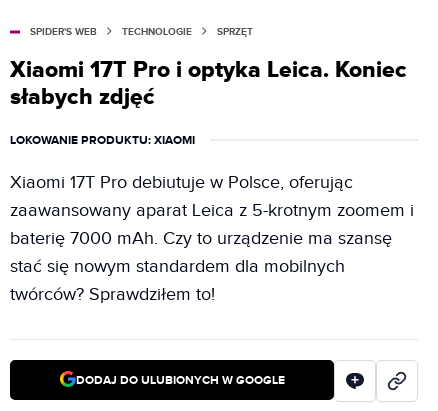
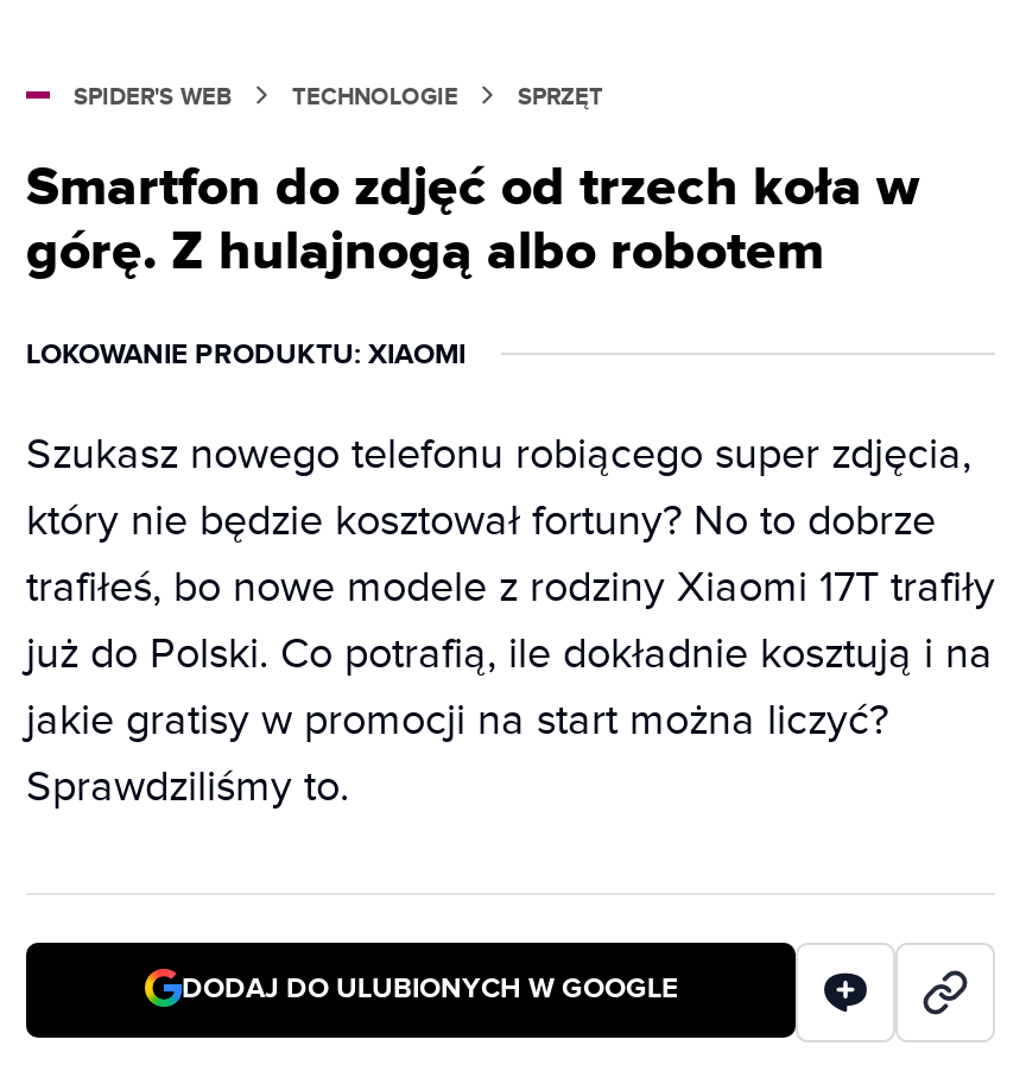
- Xiaomi 17T Pro i optyka Leica. Koniec
- słabych zdjęć
+ Smartfon do zdjęć od trzech koła w
+ górę. Z hulajnogą albo robotem

- Xiaomi 17T Pro debiutuje w Polsce, oferując
- zaawansowany aparat Leica z 5-krotnym zoomem i
- baterię 7000 mAh. Czy to urządzenie ma szansę
- stać się nowym standardem dla mobilnych
- twórców? Sprawdziłem to!
+ Szukasz nowego telefonu robiącego super zdjęcia,
+ który nie będzie kosztował fortuny? No to dobrze
+ trafiłeś, bo nowe modele z rodziny Xiaomi 17T trafiły
+ już do Polski. Co potrafią, ile dokładnie kosztują i na
+ jakie gratisy w promocji na start można liczyć?
+ Sprawdziliśmy to.
